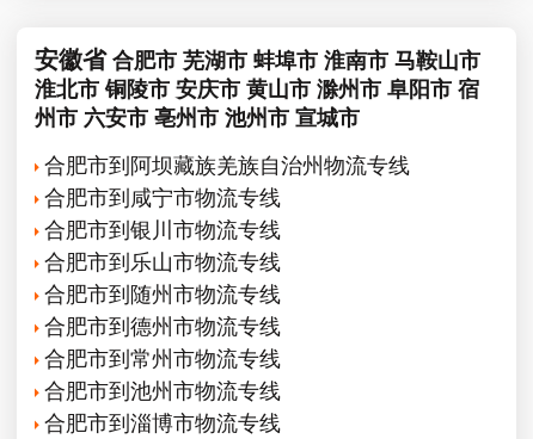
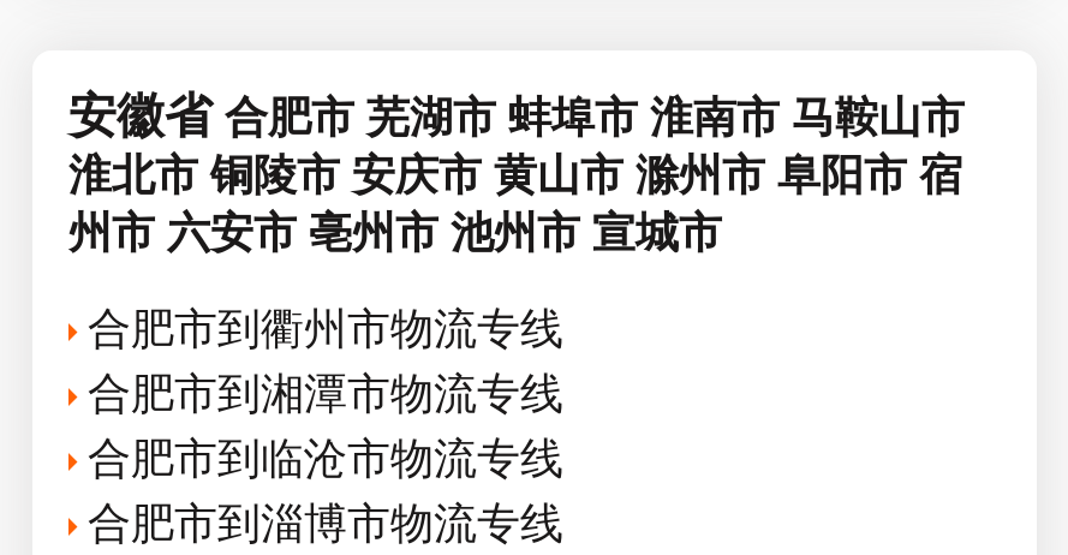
- 合肥市到阿坝藏族羌族自治州物流专线
- 合肥市到咸宁市物流专线
- 合肥市到银川市物流专线
- 合肥市到乐山市物流专线
- 合肥市到随州市物流专线
- 合肥市到德州市物流专线
- 合肥市到常州市物流专线
- 合肥市到池州市物流专线
+ 合肥市到衢州市物流专线
+ 合肥市到湘潭市物流专线
+ 合肥市到临沧市物流专线
